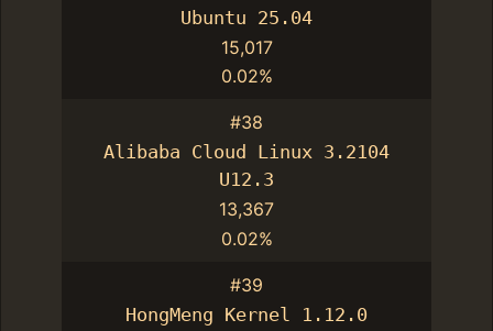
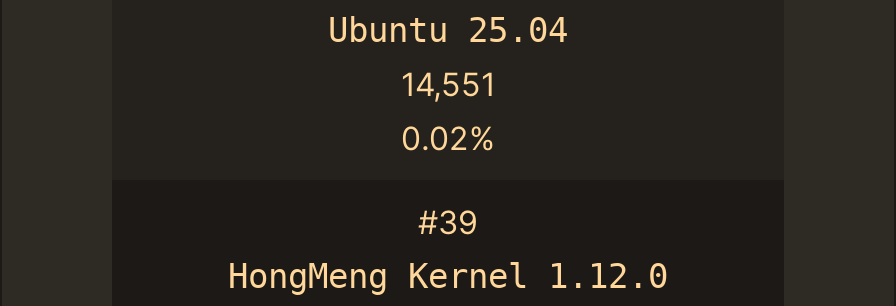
- 15,017
- 0.02%
- #38
- Alibaba Cloud Linux 3.2104
- U12.3
- 13,367
+ 14,551
